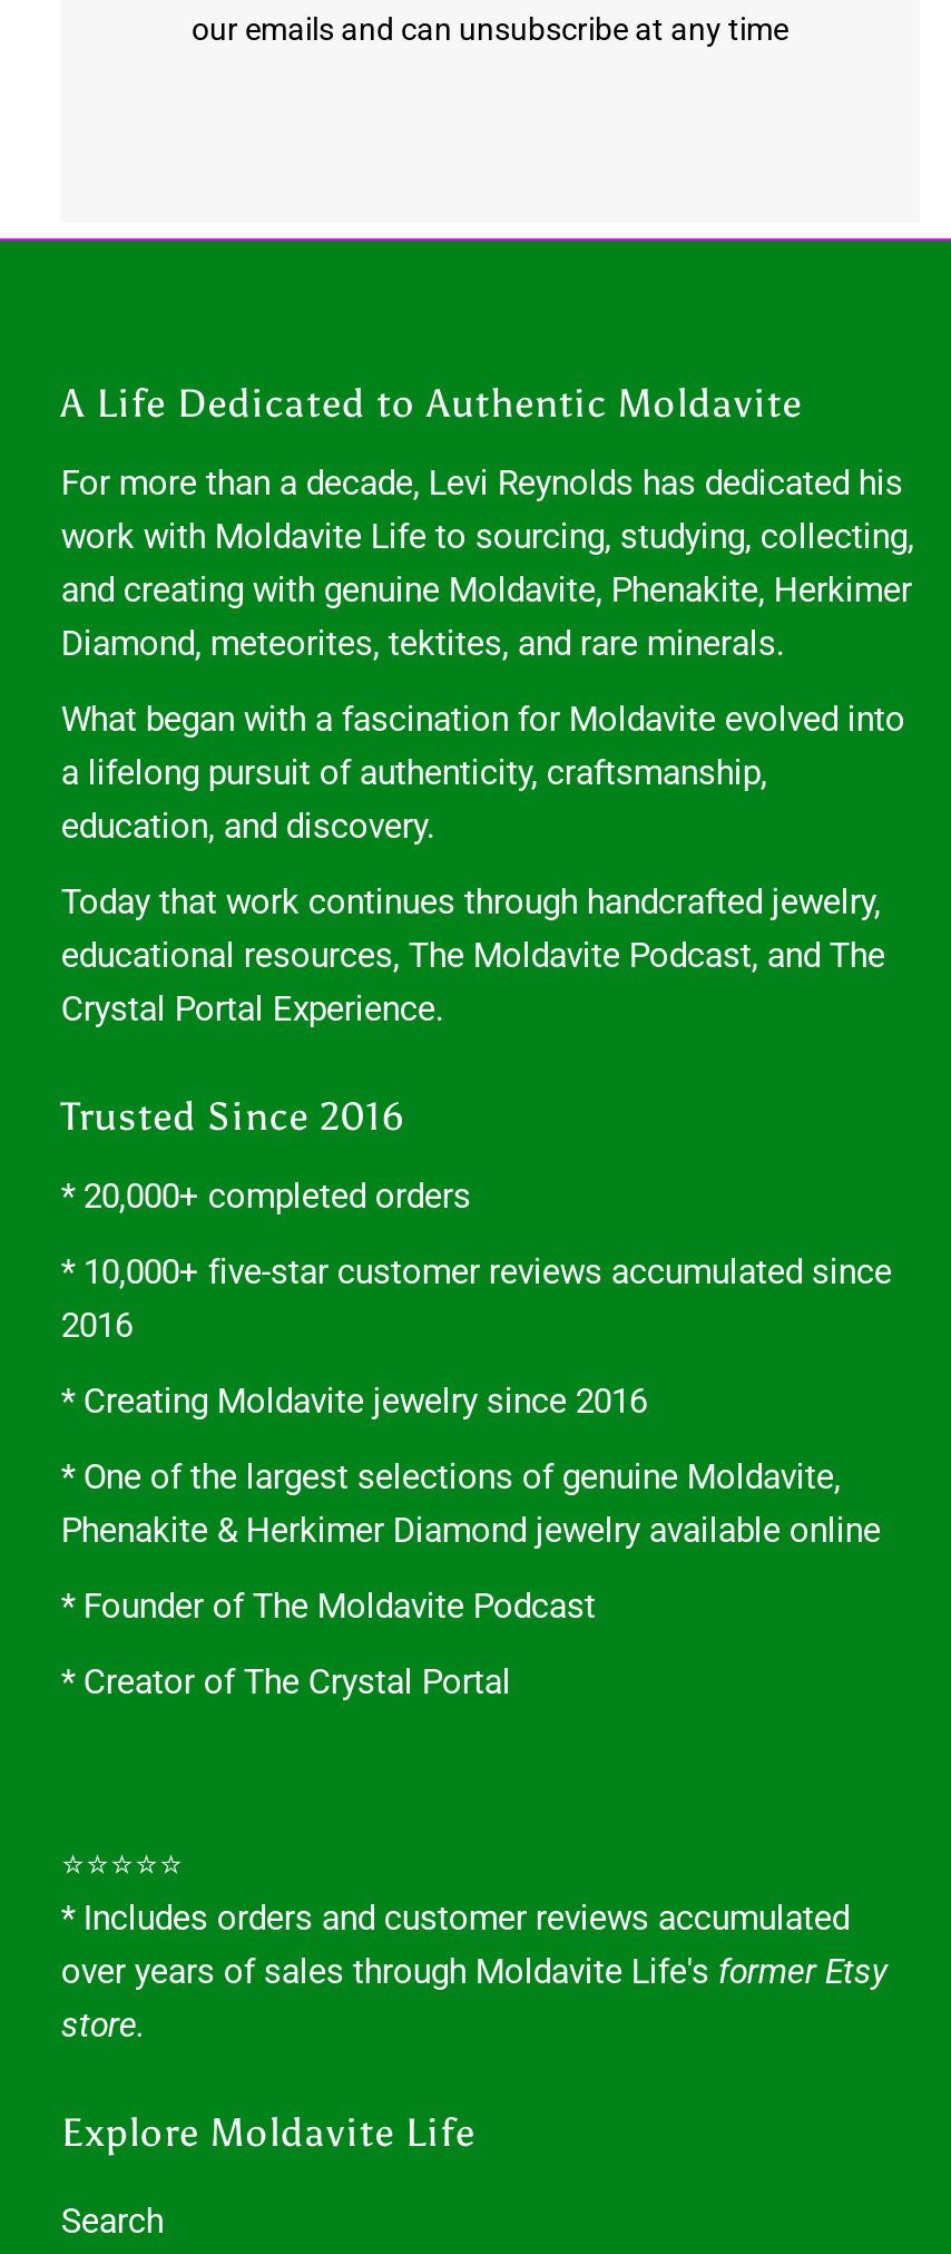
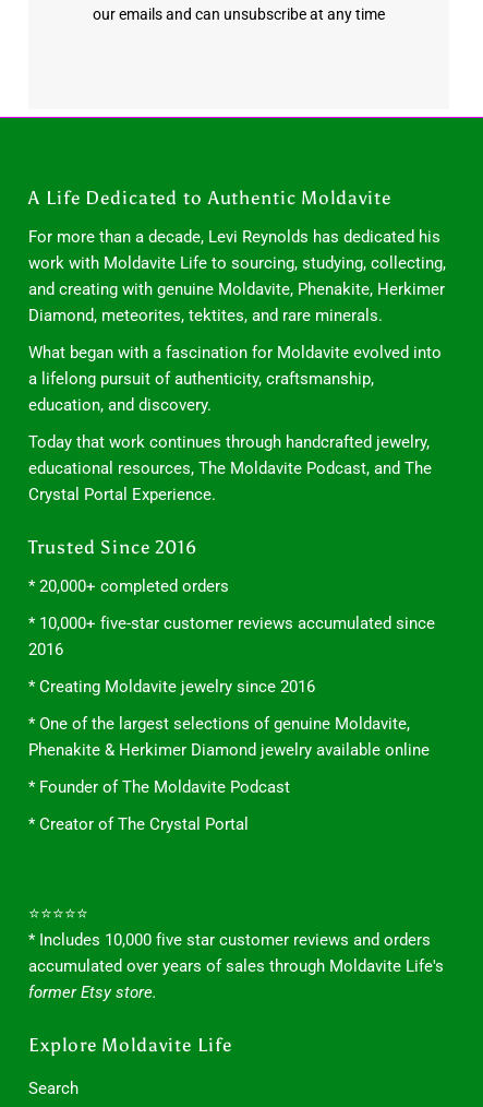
- * Includes orders and customer reviews accumulated
- over years of sales through Moldavite Life's former Etsy
- store.
+ * Includes 10,000 five star customer reviews and orders
+ accumulated over years of sales through Moldavite Life's
+ former Etsy store.
